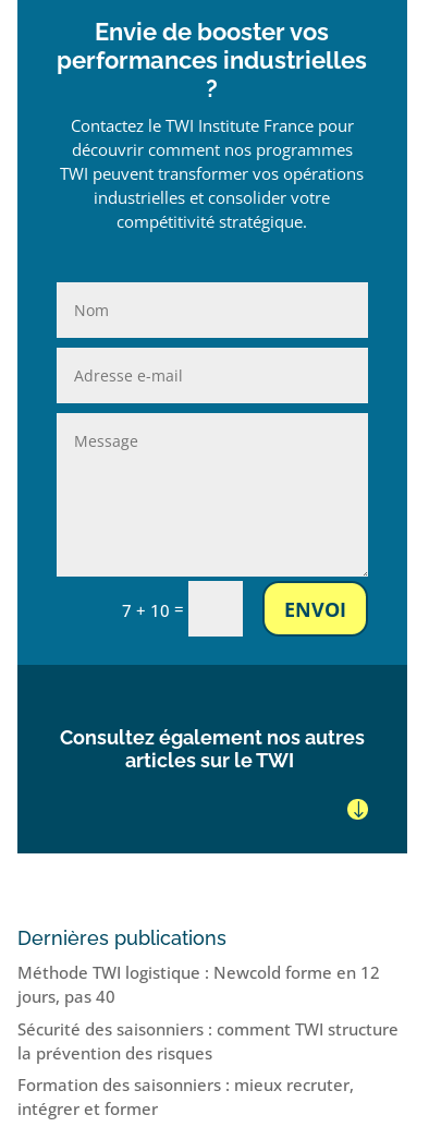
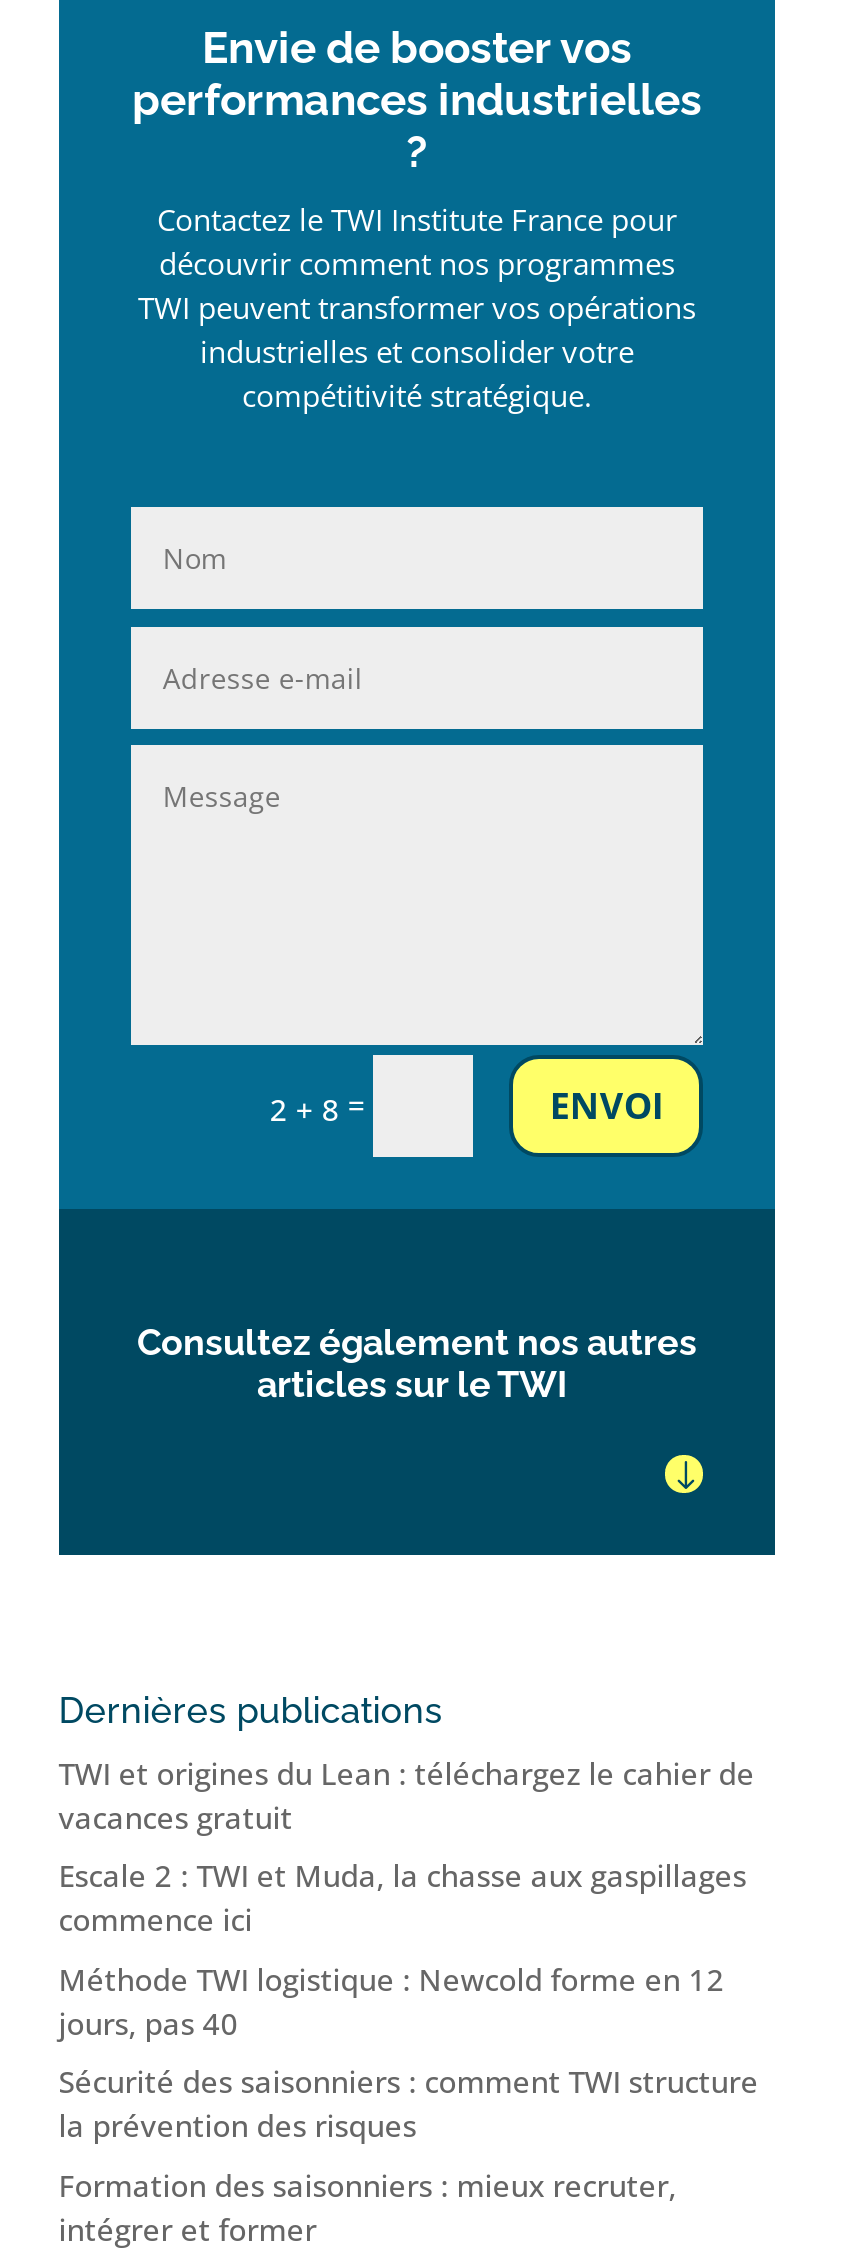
- 7 + 10 =
+ 2 + 8 =

+ TWI et origines du Lean : téléchargez le cahier de
+ vacances gratuit
+ Escale 2 : TWI et Muda, la chasse aux gaspillages
+ commence ici
